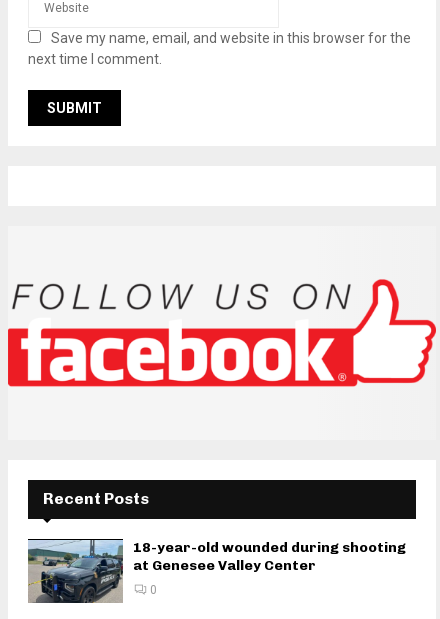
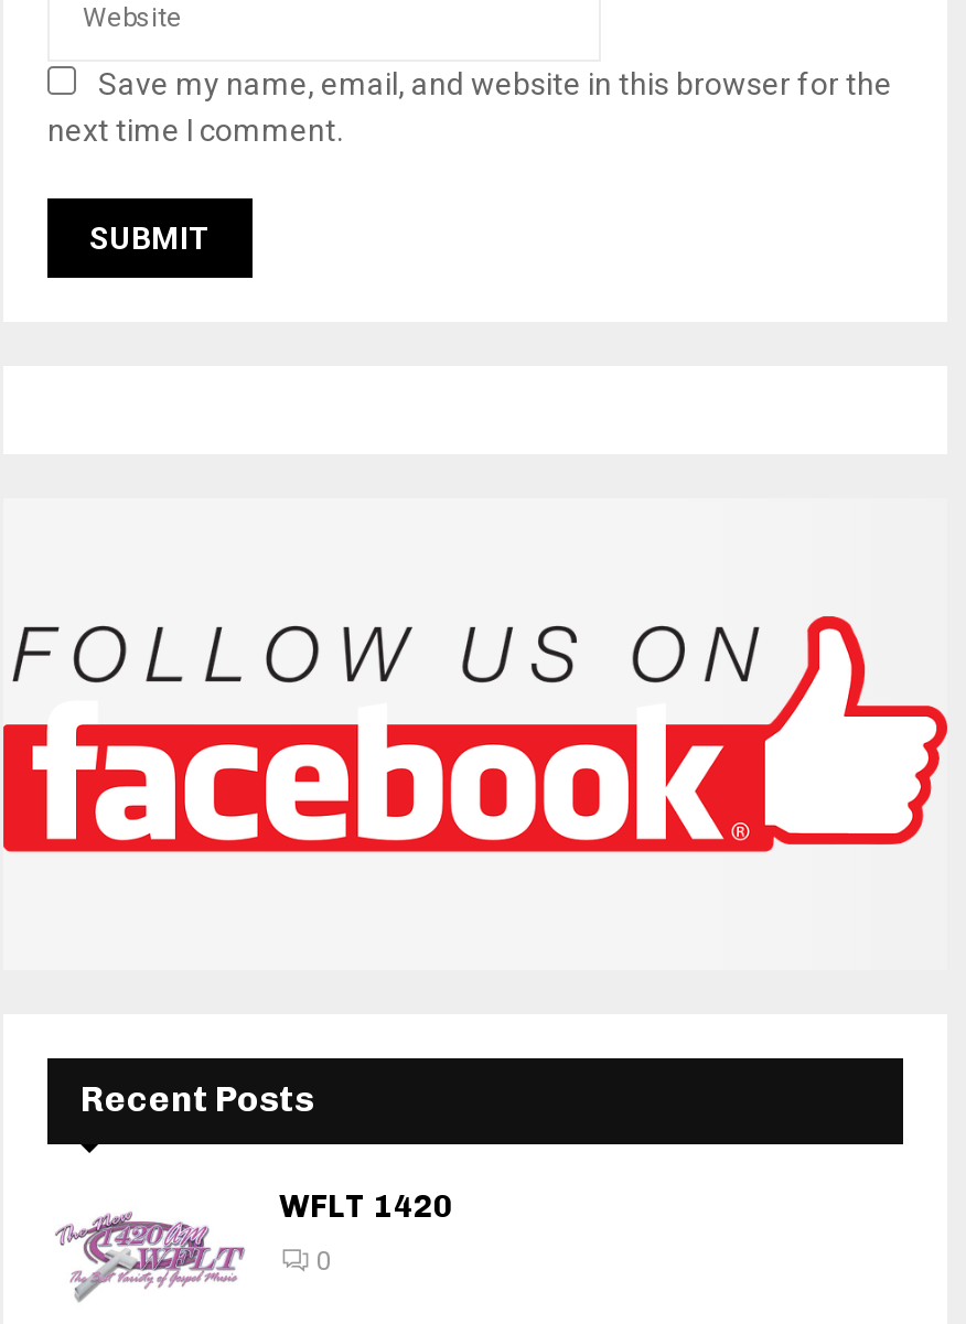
- [image]
- 18-year-old wounded during shooting
- at Genesee Valley Center
+ [image]
+ WFLT 1420
